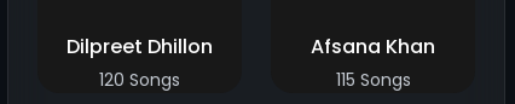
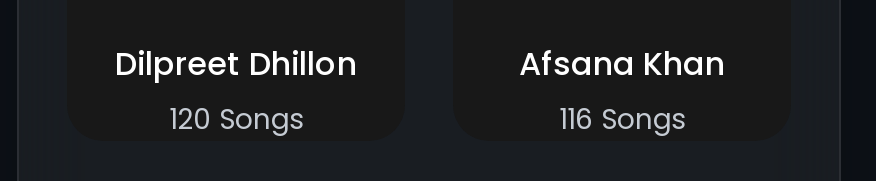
- 115 Songs
+ 116 Songs
